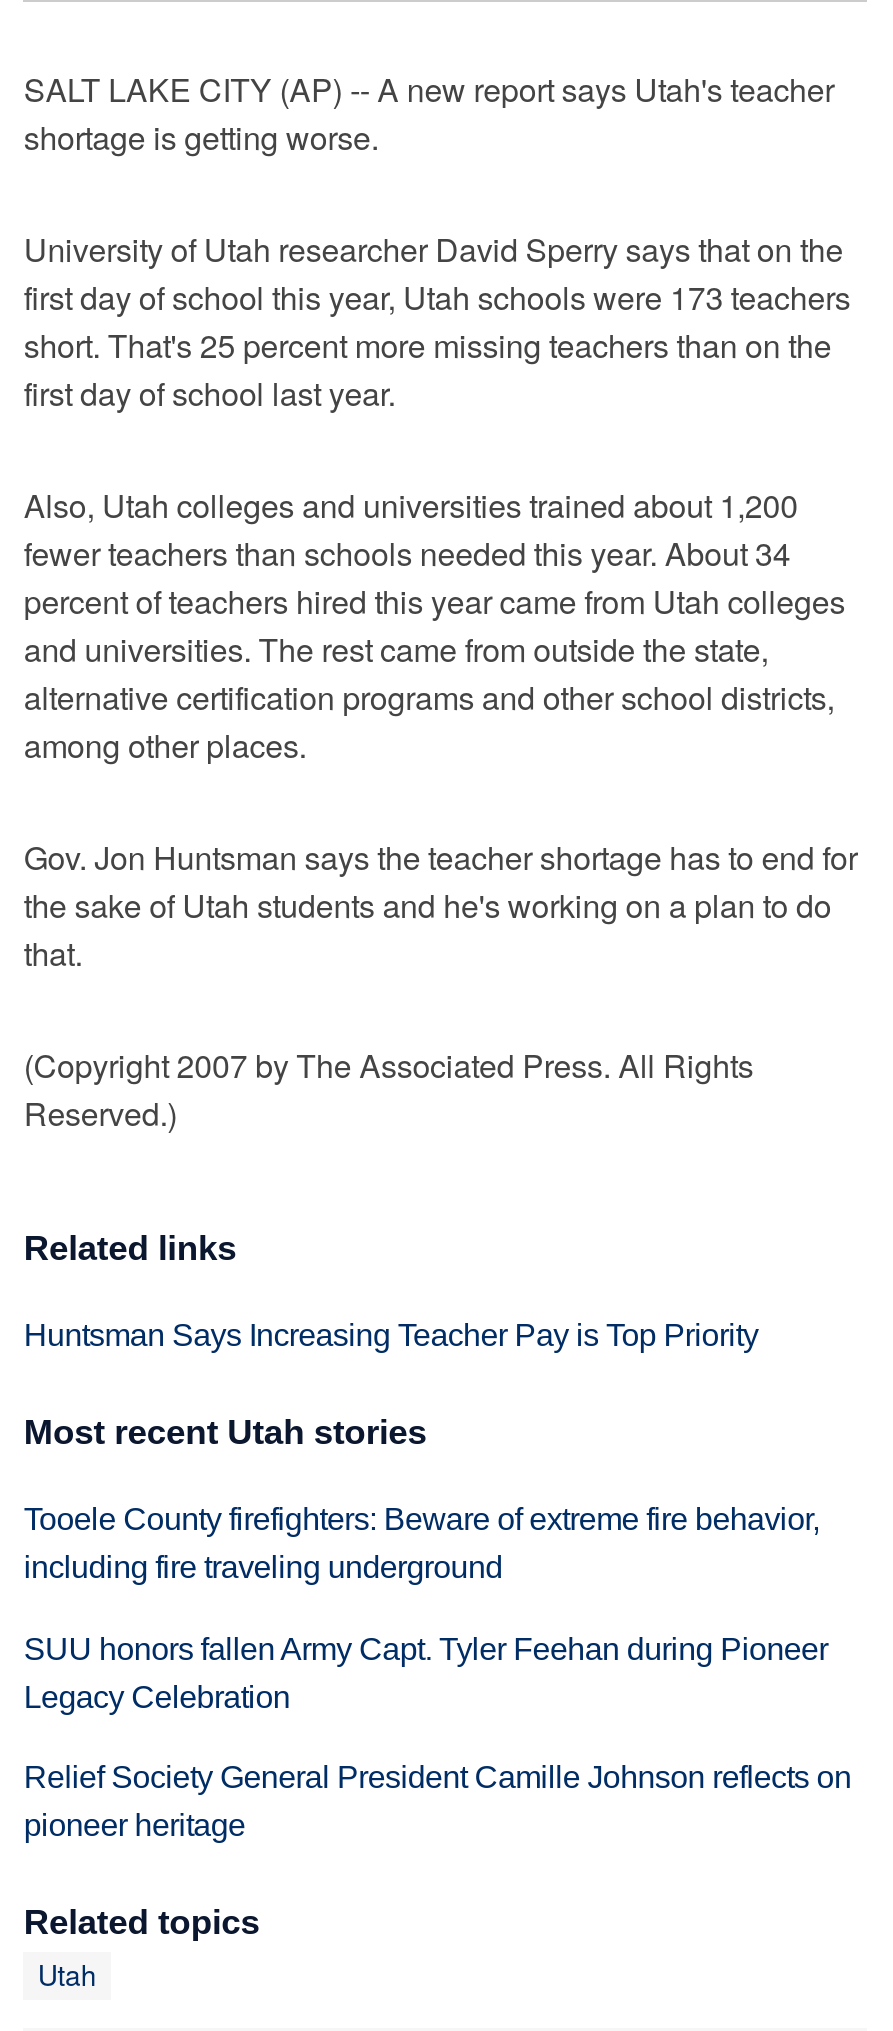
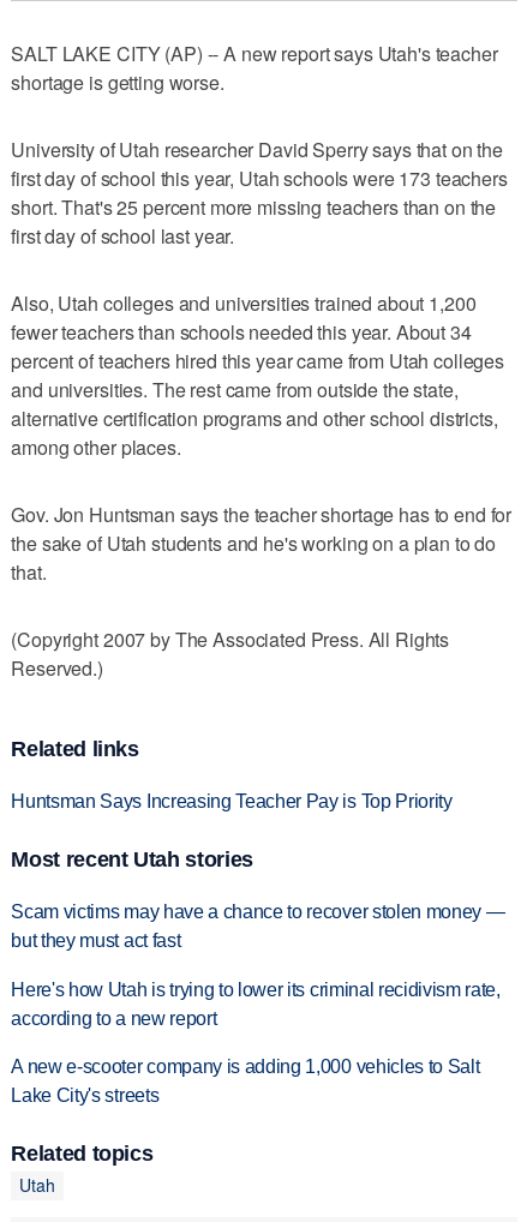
- Tooele County firefighters: Beware of extreme fire behavior,
- including fire traveling underground
+ Scam victims may have a chance to recover stolen money —
+ but they must act fast

- SUU honors fallen Army Capt. Tyler Feehan during Pioneer
- Legacy Celebration
+ Here's how Utah is trying to lower its criminal recidivism rate,
+ according to a new report

- Relief Society General President Camille Johnson reflects on
- pioneer heritage
+ A new e-scooter company is adding 1,000 vehicles to Salt
+ Lake City's streets
